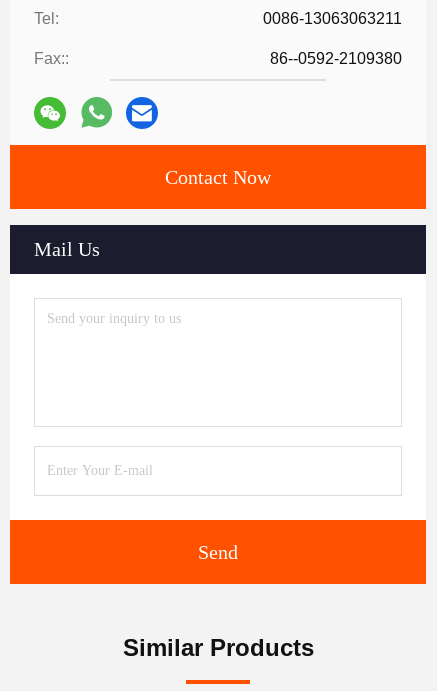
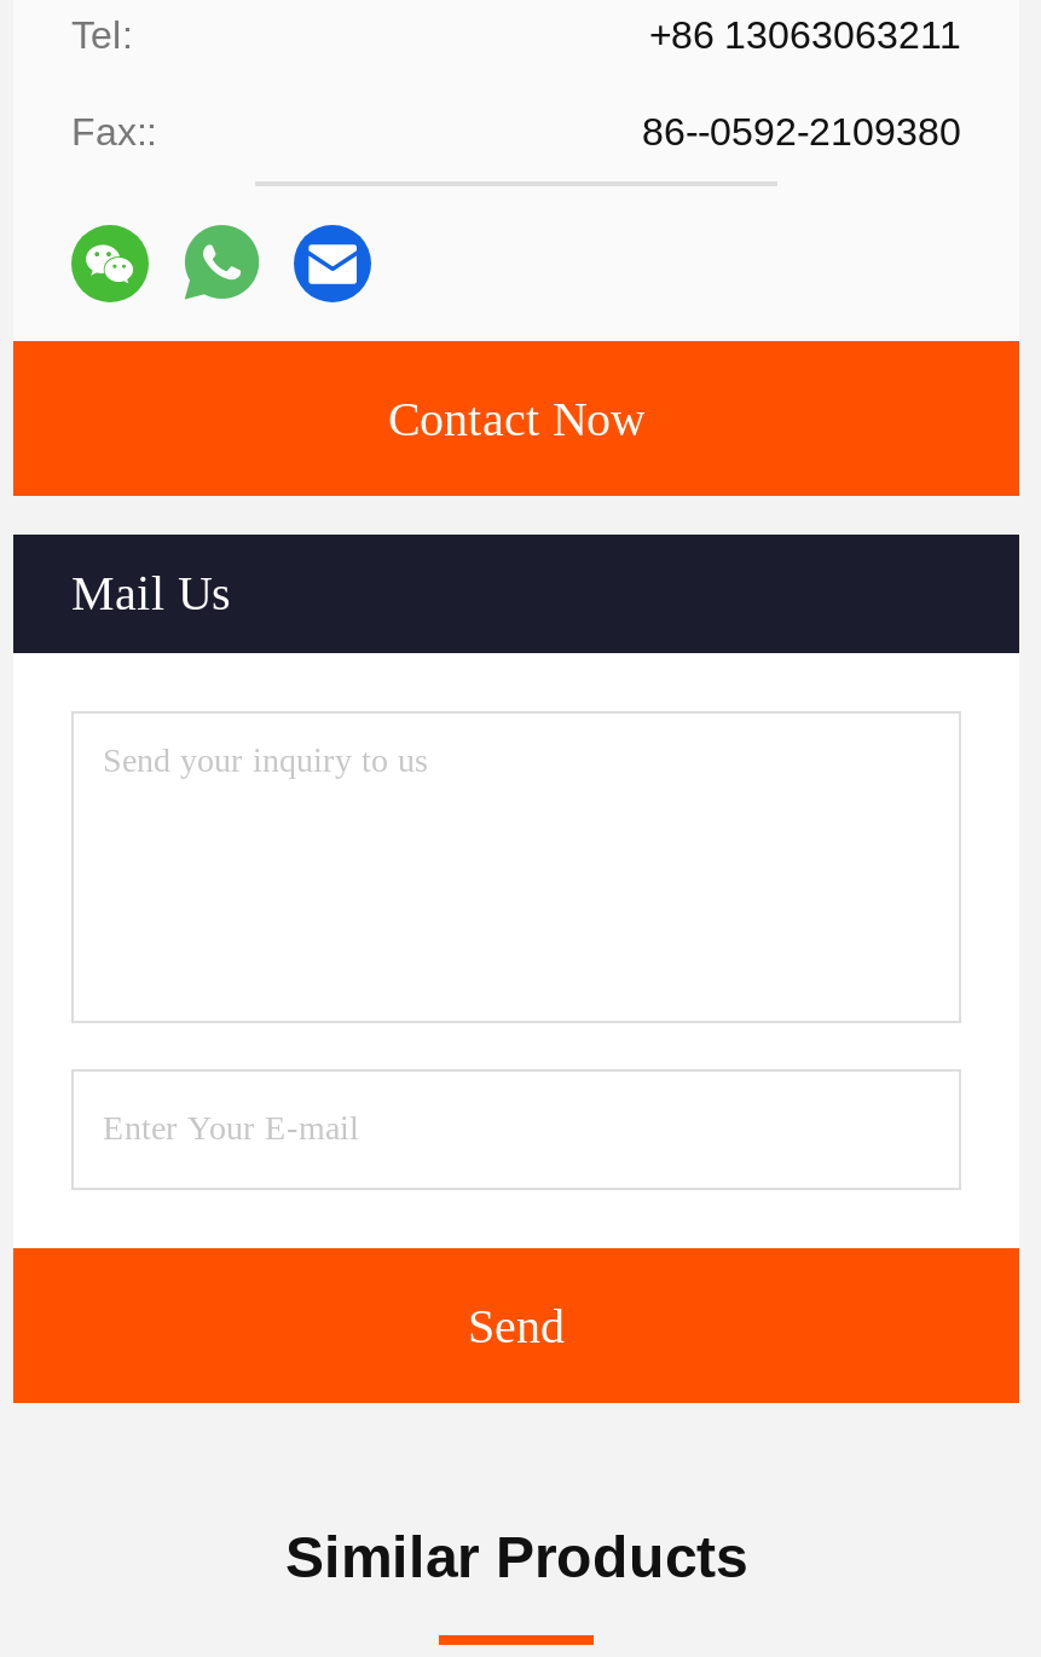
- 0086-13063063211
+ +86 13063063211
